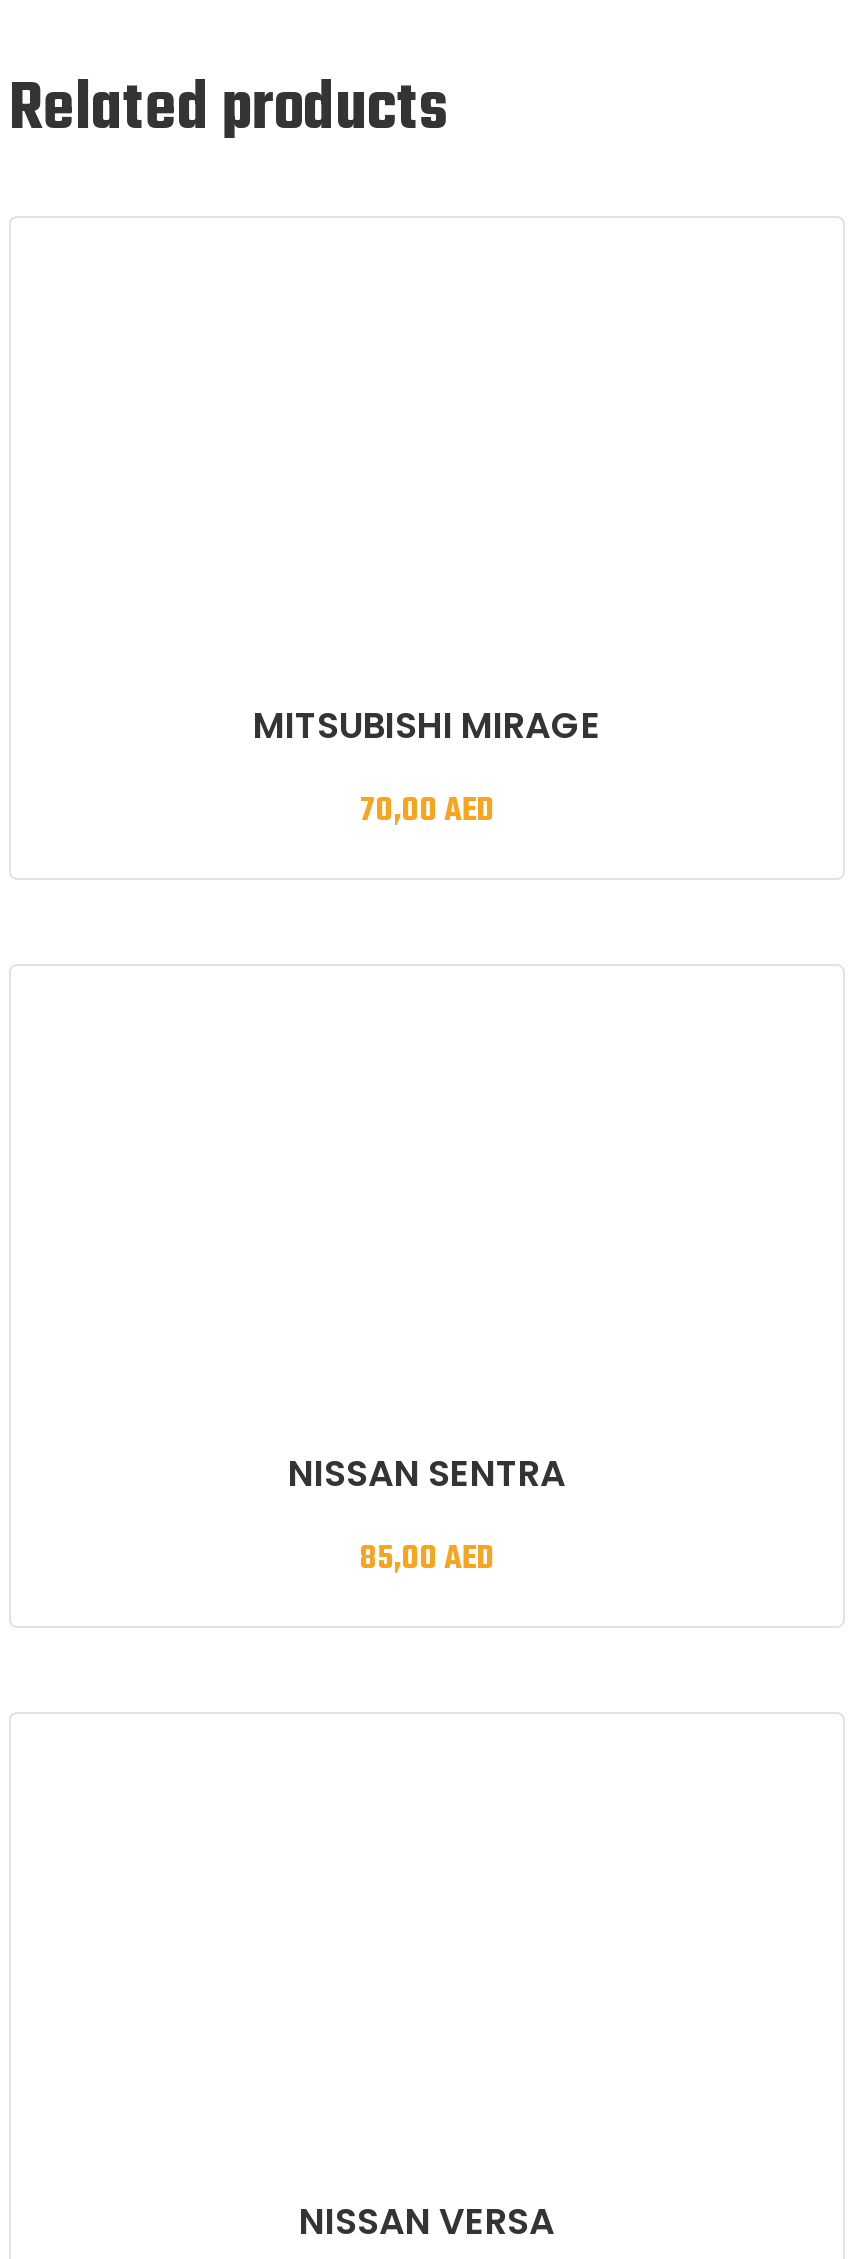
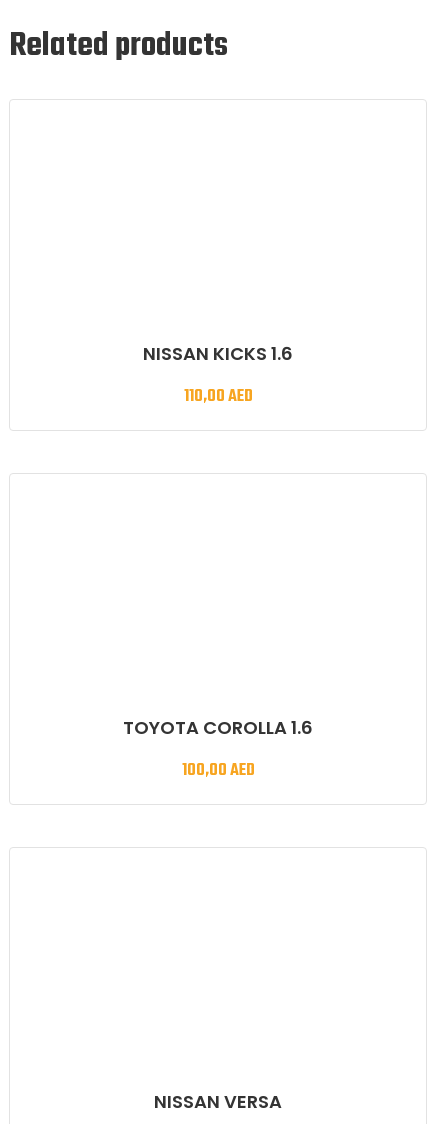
- MITSUBISHI MIRAGE
+ NISSAN KICKS 1.6

- 70,00 AED
+ 110,00 AED

- NISSAN SENTRA
+ TOYOTA COROLLA 1.6

- 85,00 AED
+ 100,00 AED
